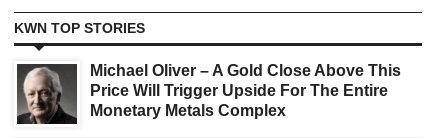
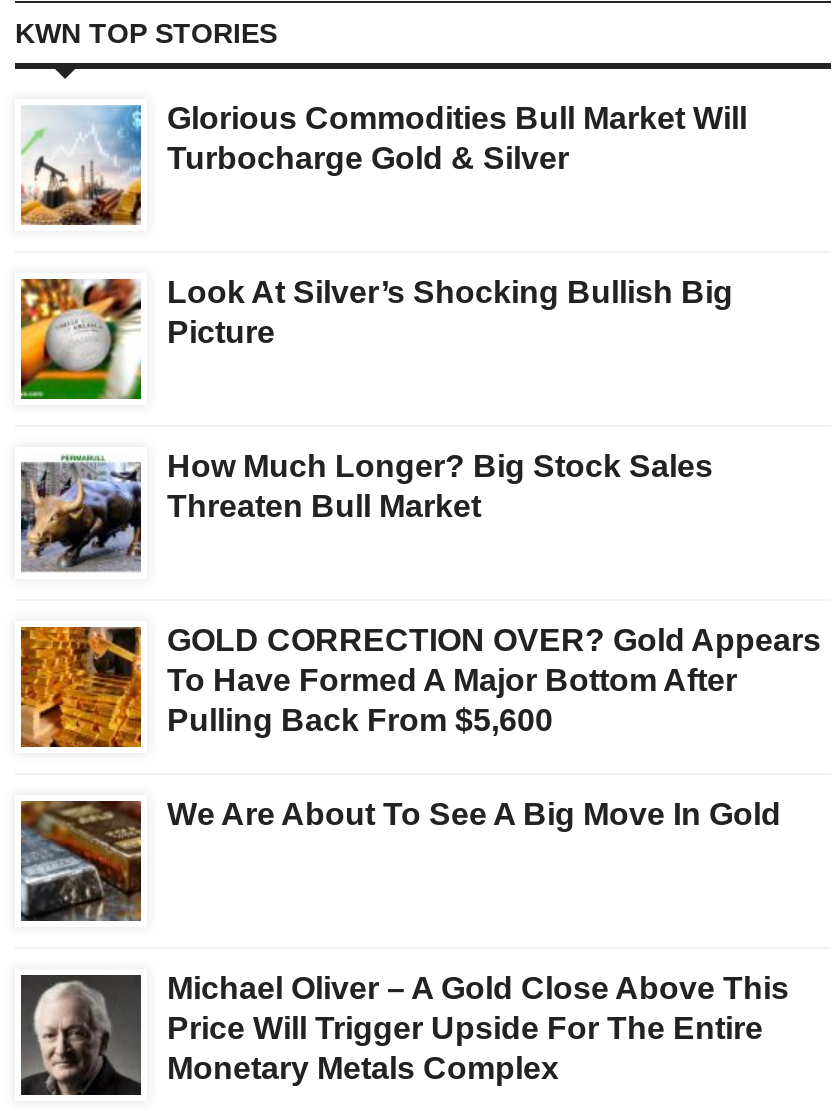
+ [image]
+ Glorious Commodities Bull Market Will
+ Turbocharge Gold & Silver

+ [image]
+ Look At Silver’s Shocking Bullish Big
+ Picture

+ [image]
+ How Much Longer? Big Stock Sales
+ Threaten Bull Market

+ [image]
+ GOLD CORRECTION OVER? Gold Appears
+ To Have Formed A Major Bottom After
+ Pulling Back From $5,600
+ We Are About To See A Big Move In Gold

+ [image]
